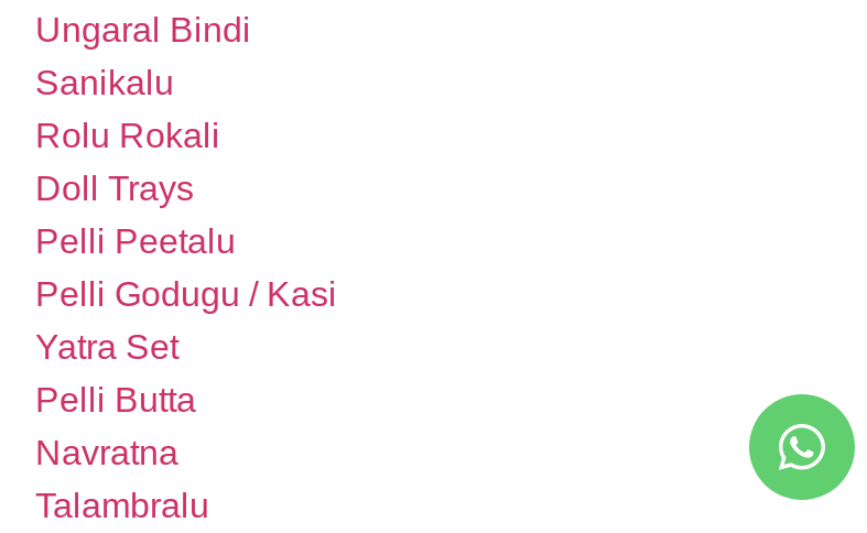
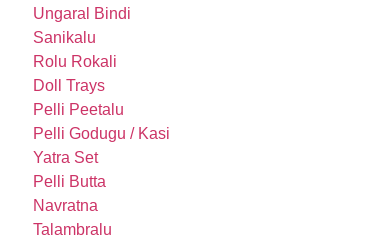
- [image]
